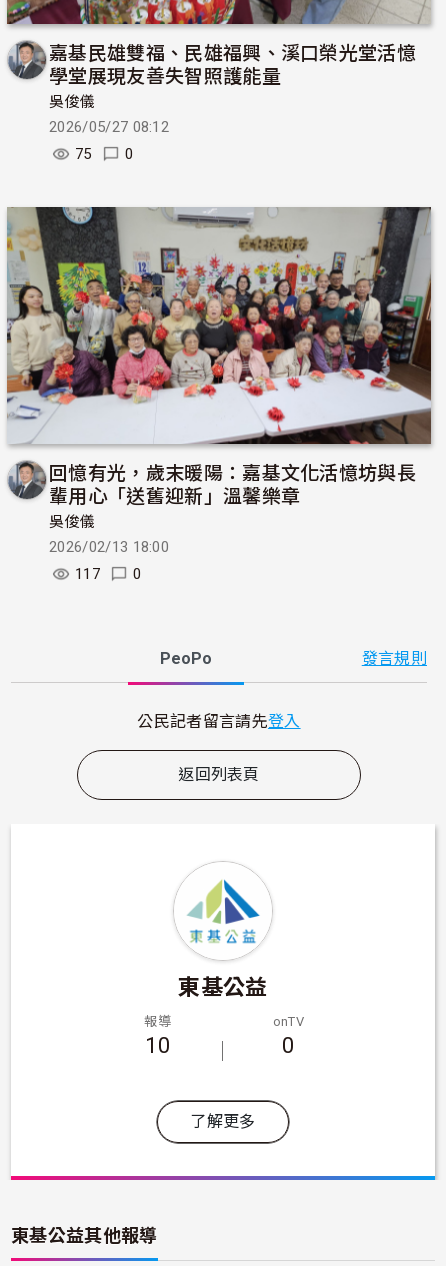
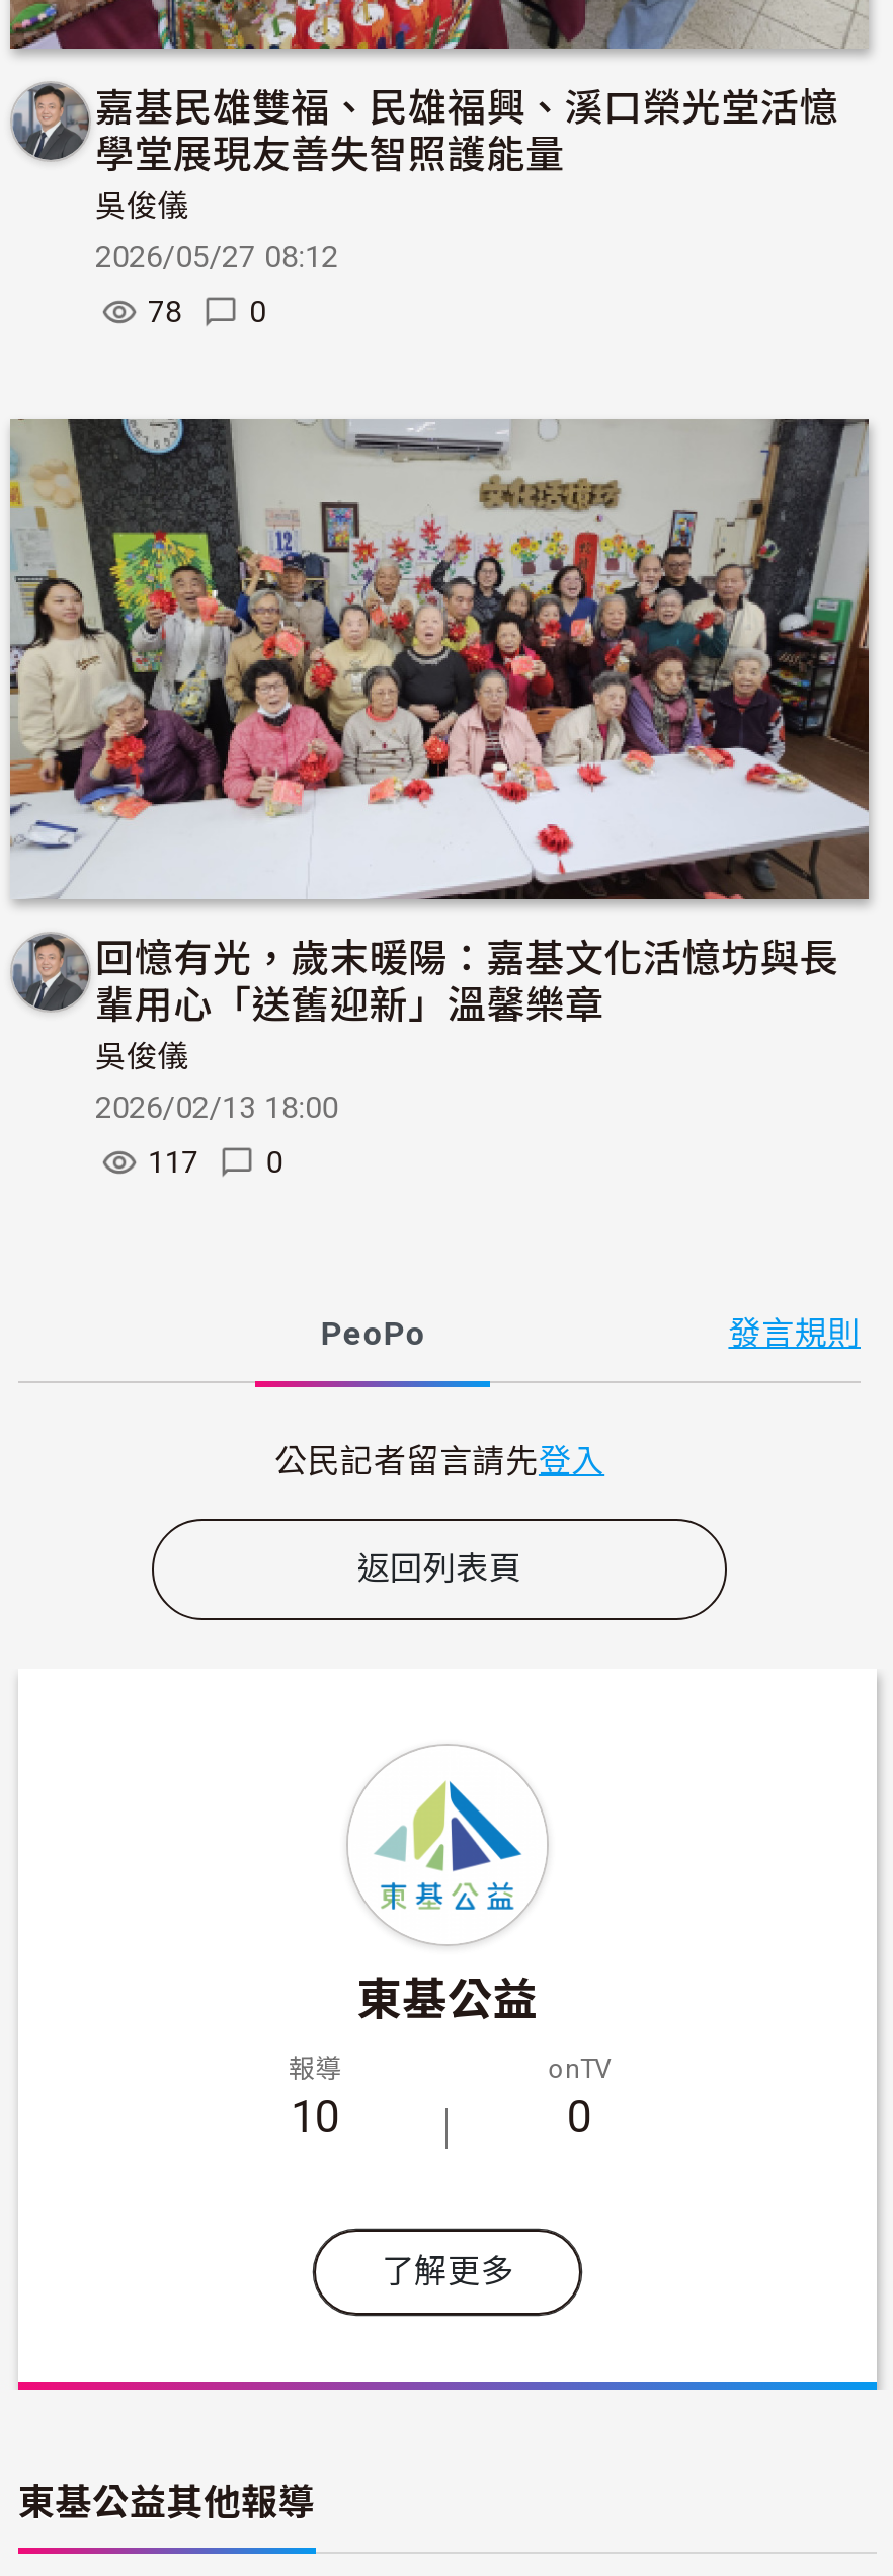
- 75 0
+ 78 0
